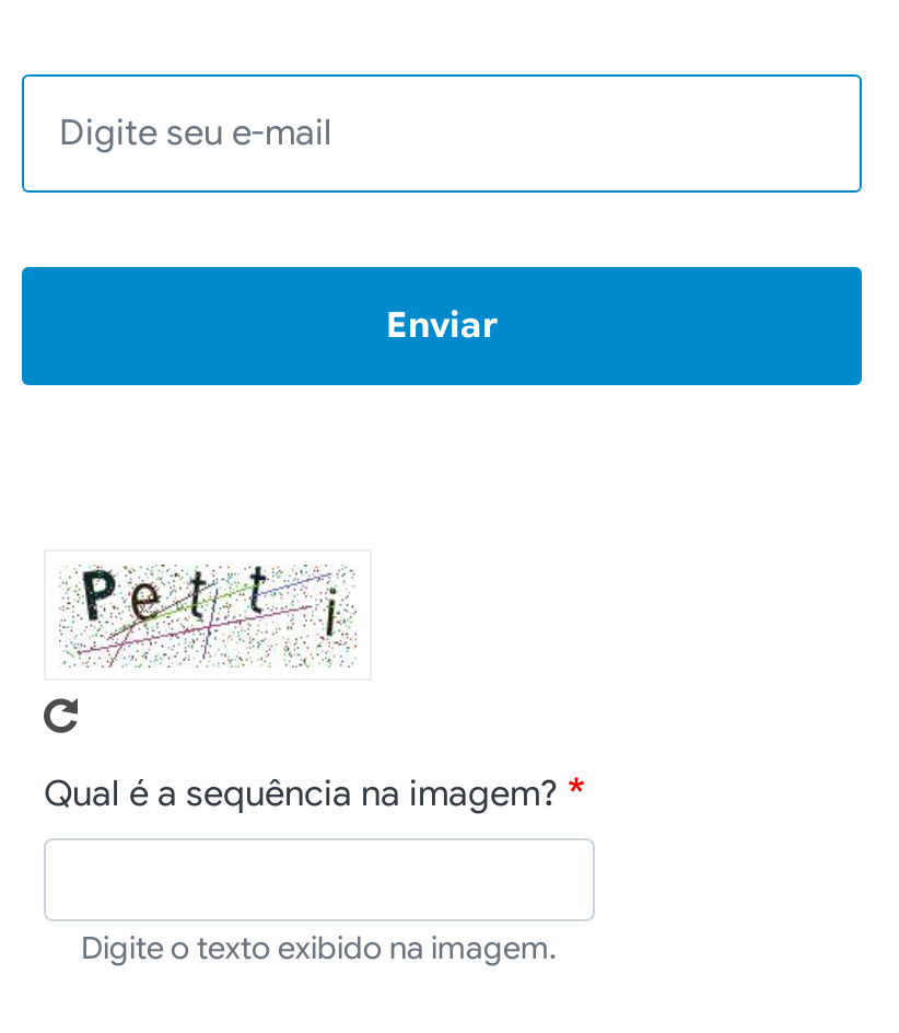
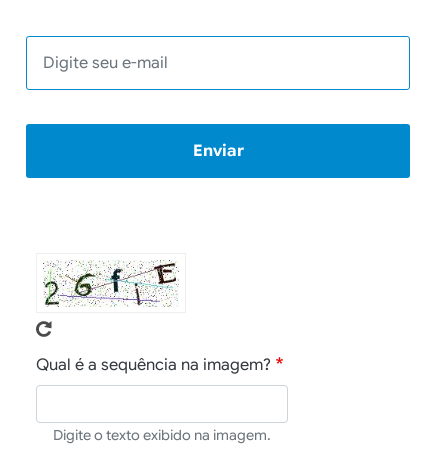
- [image]
+ [image]
